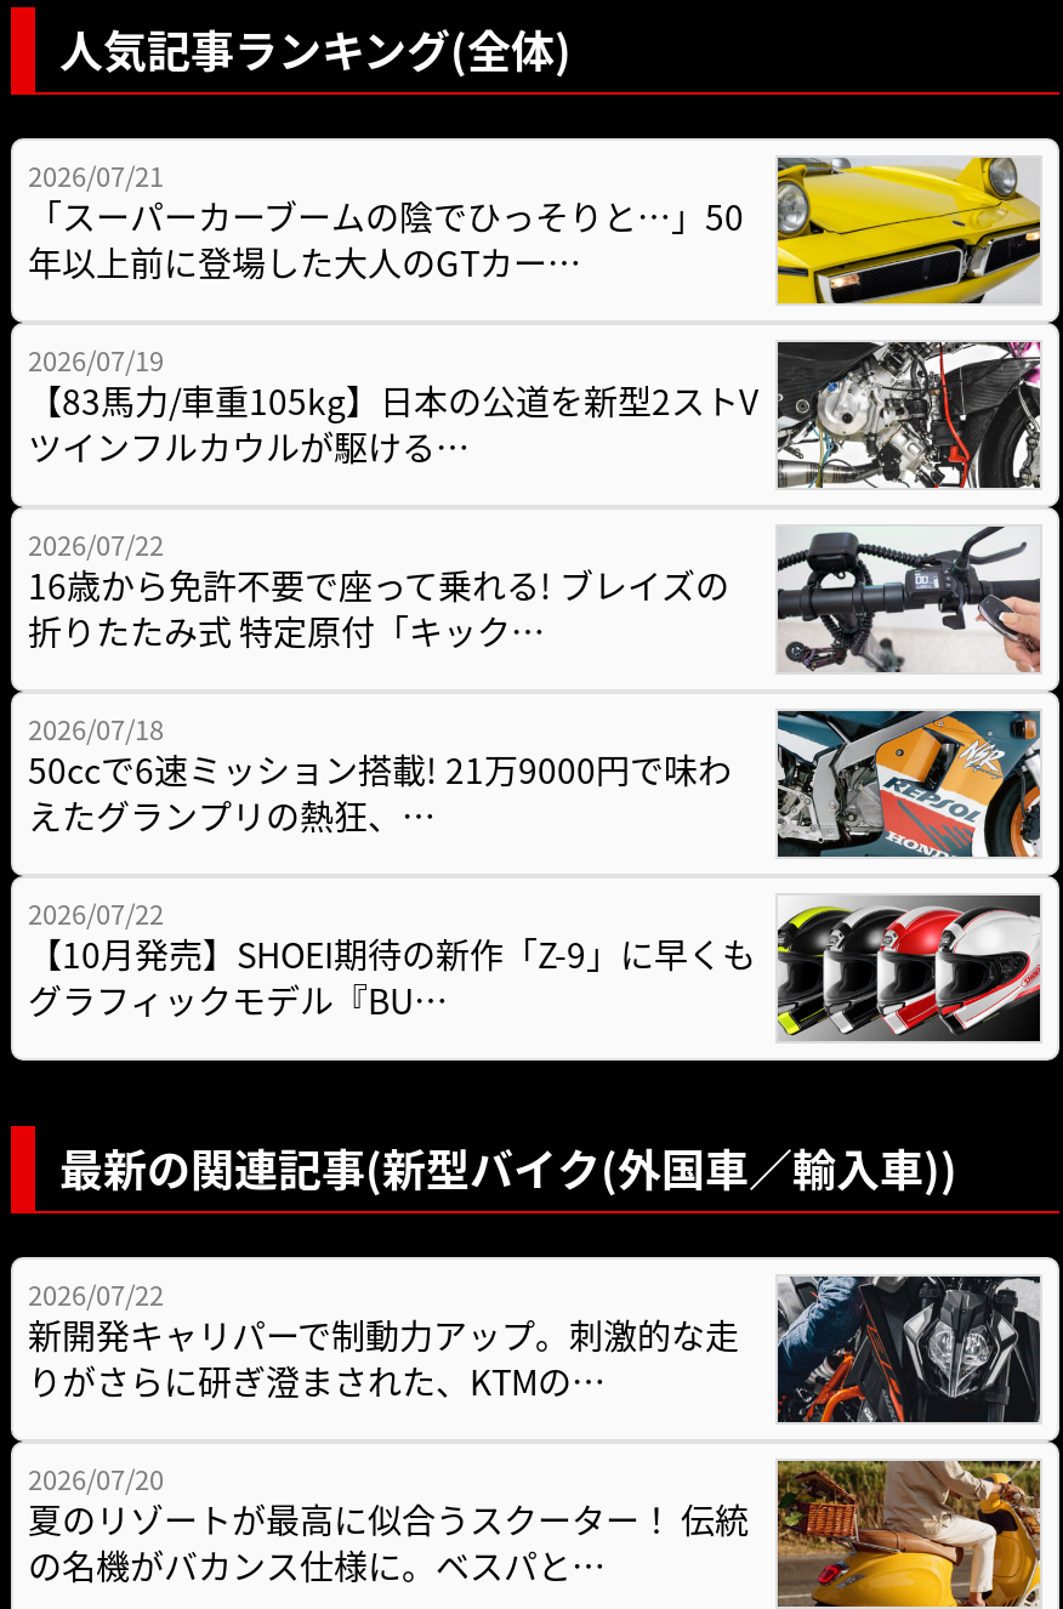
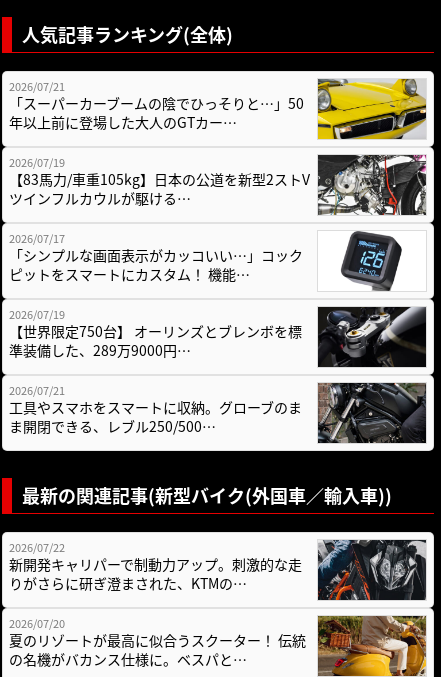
- [image]
- 2026/07/22
- 16歳から免許不要で座って乗れる! ブレイズの
- 折りたたみ式 特定原付「キック…
+ [image]
+ 2026/07/17
+ 「シンプルな画面表示がカッコいい…」コック
+ ピットをスマートにカスタム！ 機能…

- [image]
- 2026/07/18
- 50ccで6速ミッション搭載! 21万9000円で味わ
- えたグランプリの熱狂、…
+ [image]
+ 2026/07/19
+ 【世界限定750台】 オーリンズとブレンボを標
+ 準装備した、289万9000円…

- [image]
- 2026/07/22
- 【10月発売】SHOEI期待の新作「Z-9」に早くも
- グラフィックモデル『BU…
+ [image]
+ 2026/07/21
+ 工具やスマホをスマートに収納。グローブのま
+ ま開閉できる、レブル250/500…
